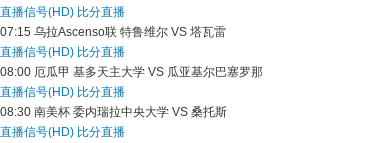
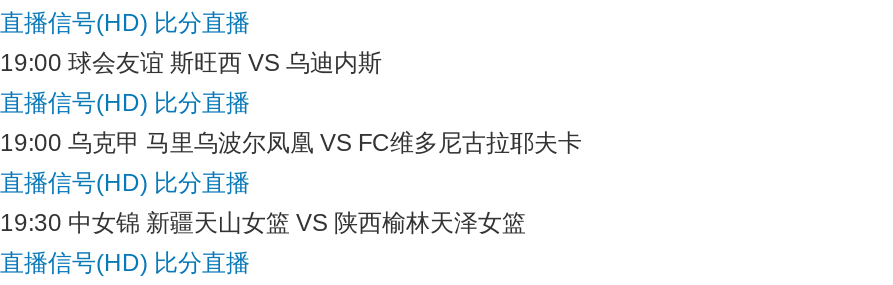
- 07:15 乌拉Ascenso联特鲁维尔 VS 塔瓦雷
+ 19:00 球会友谊斯旺西 VS 乌迪内斯

- 08:00 厄瓜甲基多天主大学 VS 瓜亚基尔巴塞罗那
+ 19:00 乌克甲马里乌波尔凤凰 VS FC维多尼古拉耶夫卡

- 08:30 南美杯委内瑞拉中央大学 VS 桑托斯
+ 19:30 中女锦新疆天山女篮 VS 陕西榆林天泽女篮
